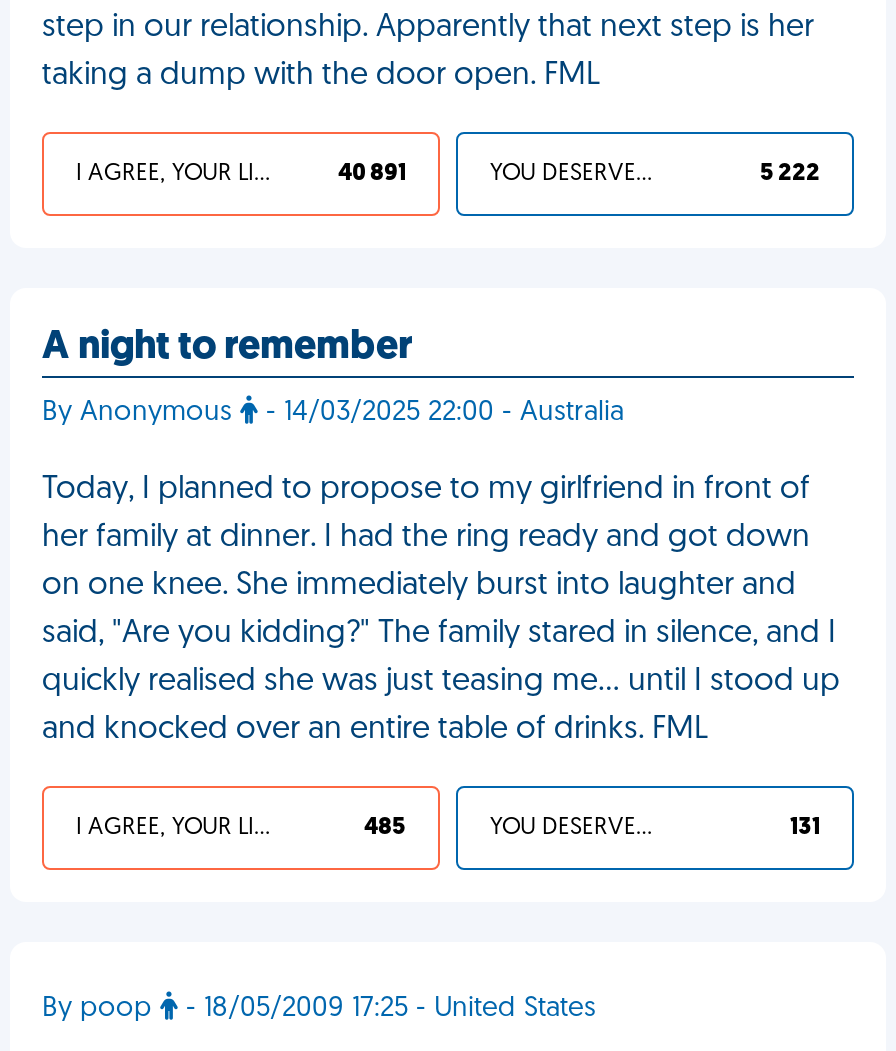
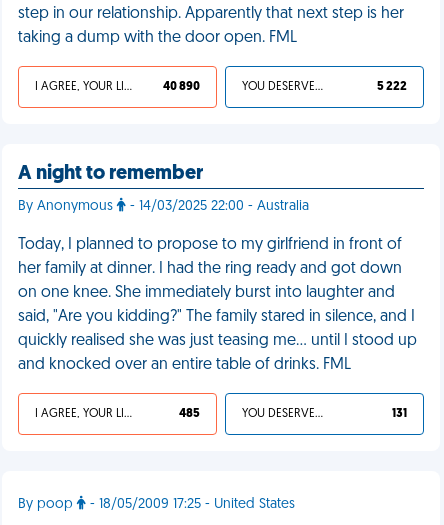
- 40 891
+ 40 890
